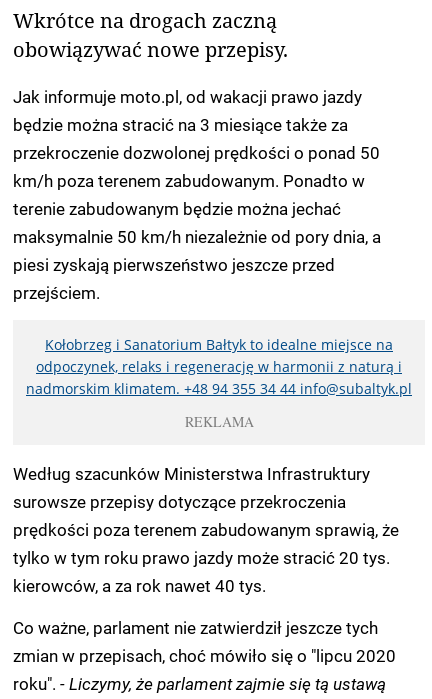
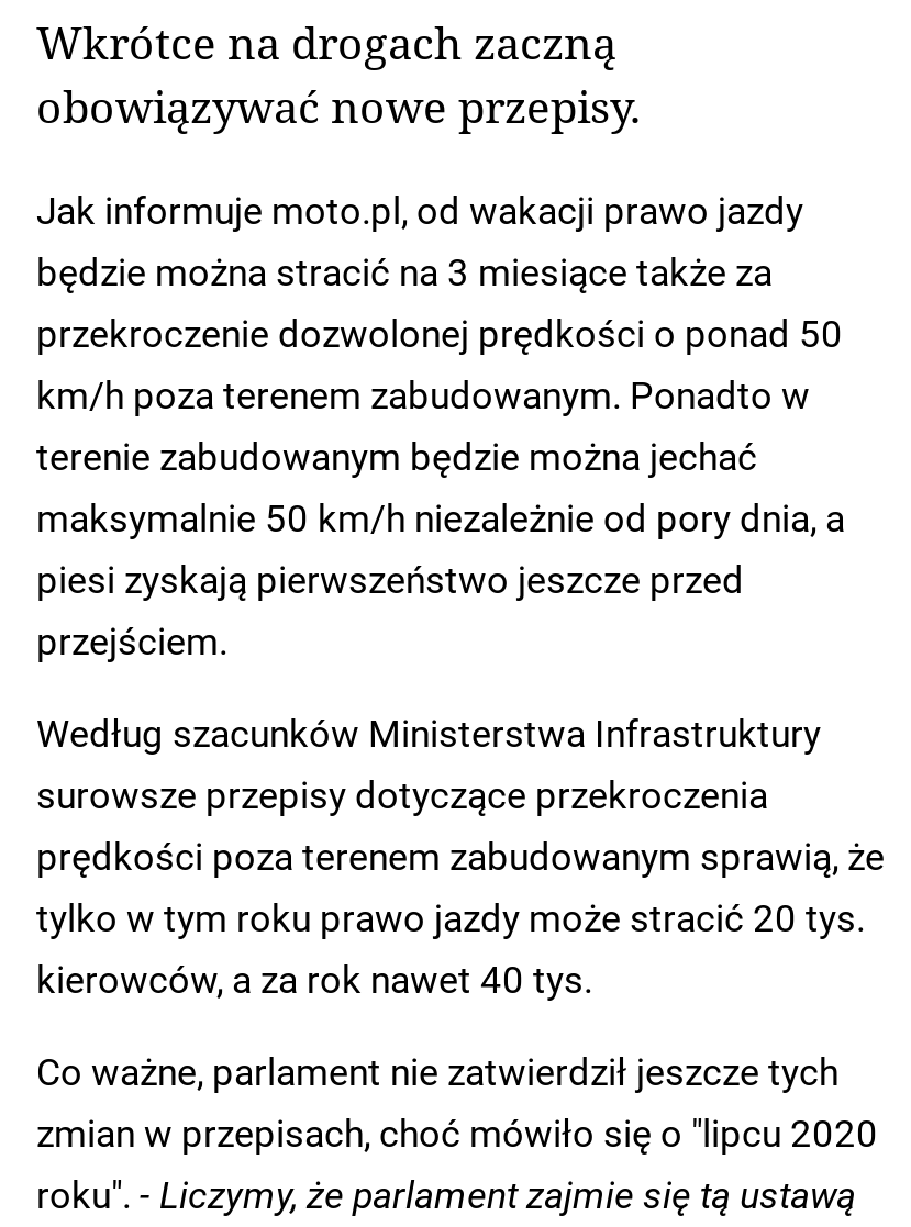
- Kołobrzeg i Sanatorium Bałtyk to idealne miejsce na
- odpoczynek, relaks i regenerację w harmonii z naturą i
- nadmorskim klimatem. +48 94 355 34 44 info@subaltyk.pl
- REKLAMA
